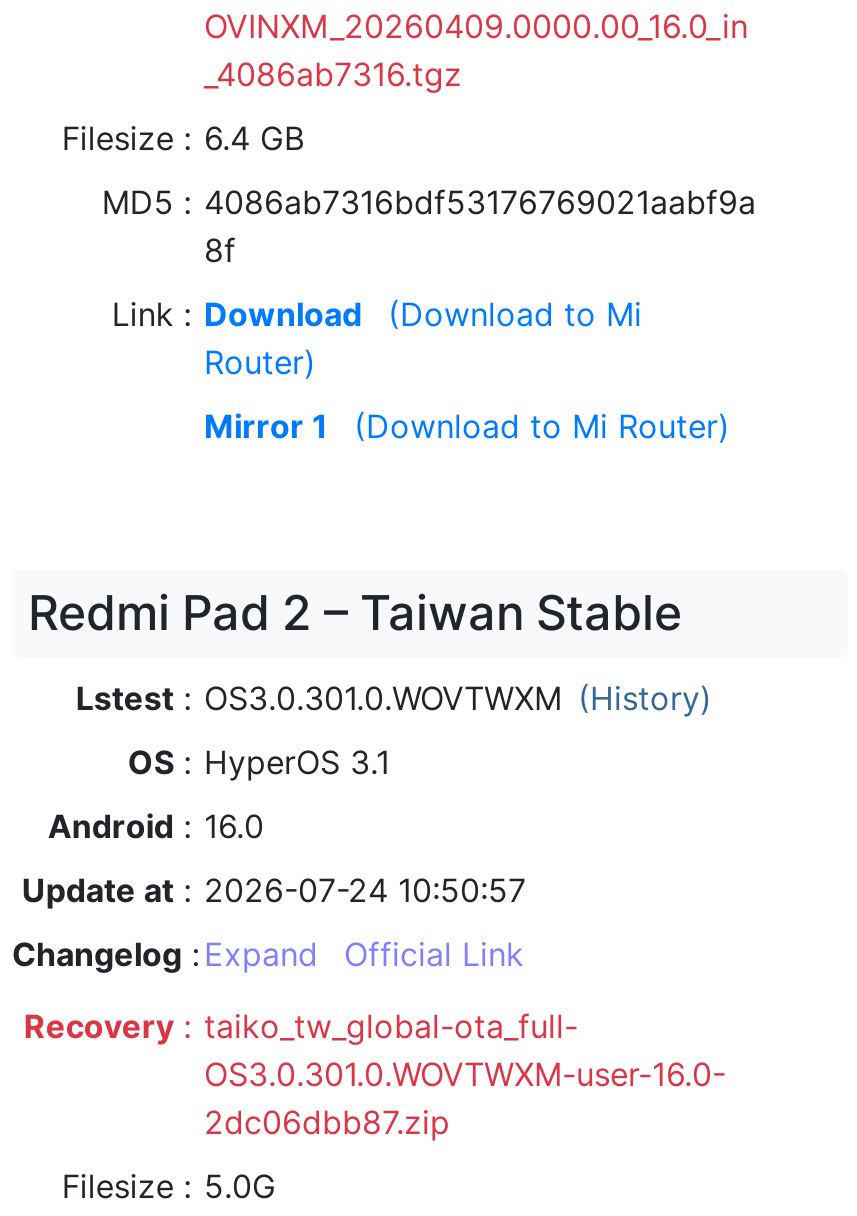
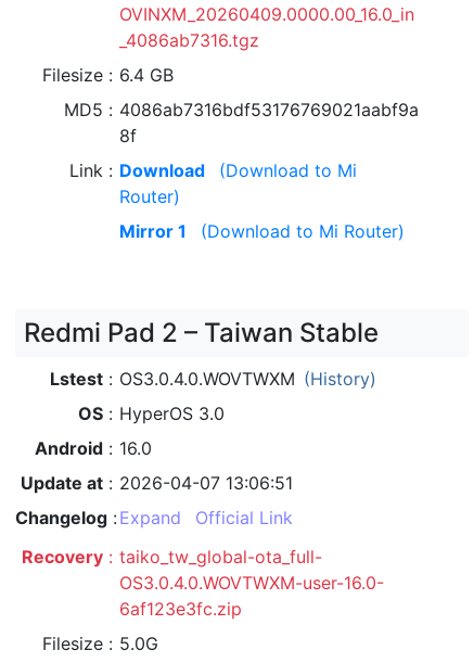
- OS3.0.301.0.WOVTWXM (History)
+ OS3.0.4.0.WOVTWXM (History)

- OS HyperOS 3.1
+ OS HyperOS 3.0

- Update at 2026-07-24 10:50:57
+ Update at 2026-04-07 13:06:51

- OS3.0.301.0.WOVTWXM-user-16.0-
- 2dc06dbb87.zip
+ OS3.0.4.0.WOVTWXM-user-16.0-
+ 6af123e3fc.zip
